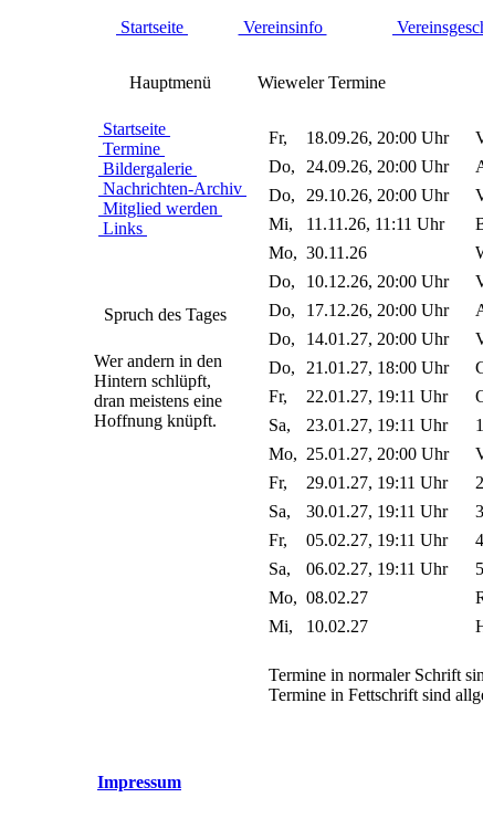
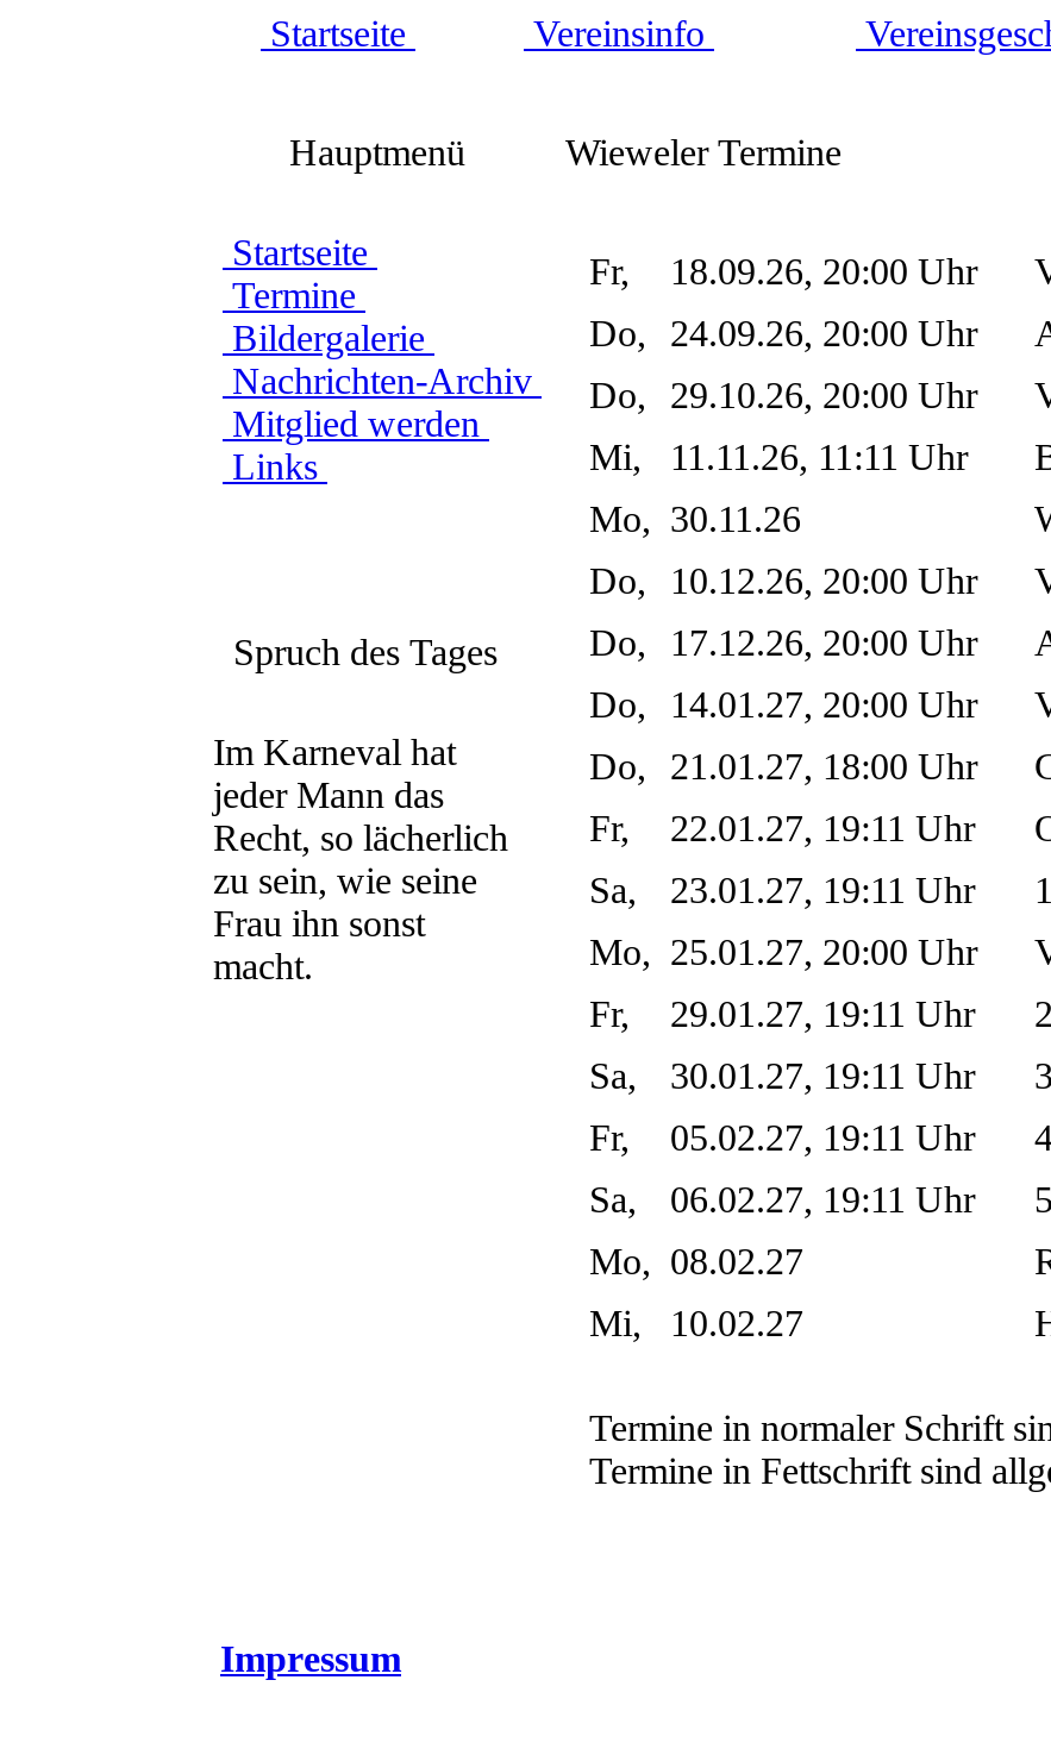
- Wer andern in den
- Hintern schlüpft,
- dran meistens eine
- Hoffnung knüpft.
+ Im Karneval hat
+ jeder Mann das
+ Recht, so lächerlich
+ zu sein, wie seine
+ Frau ihn sonst
+ macht.
